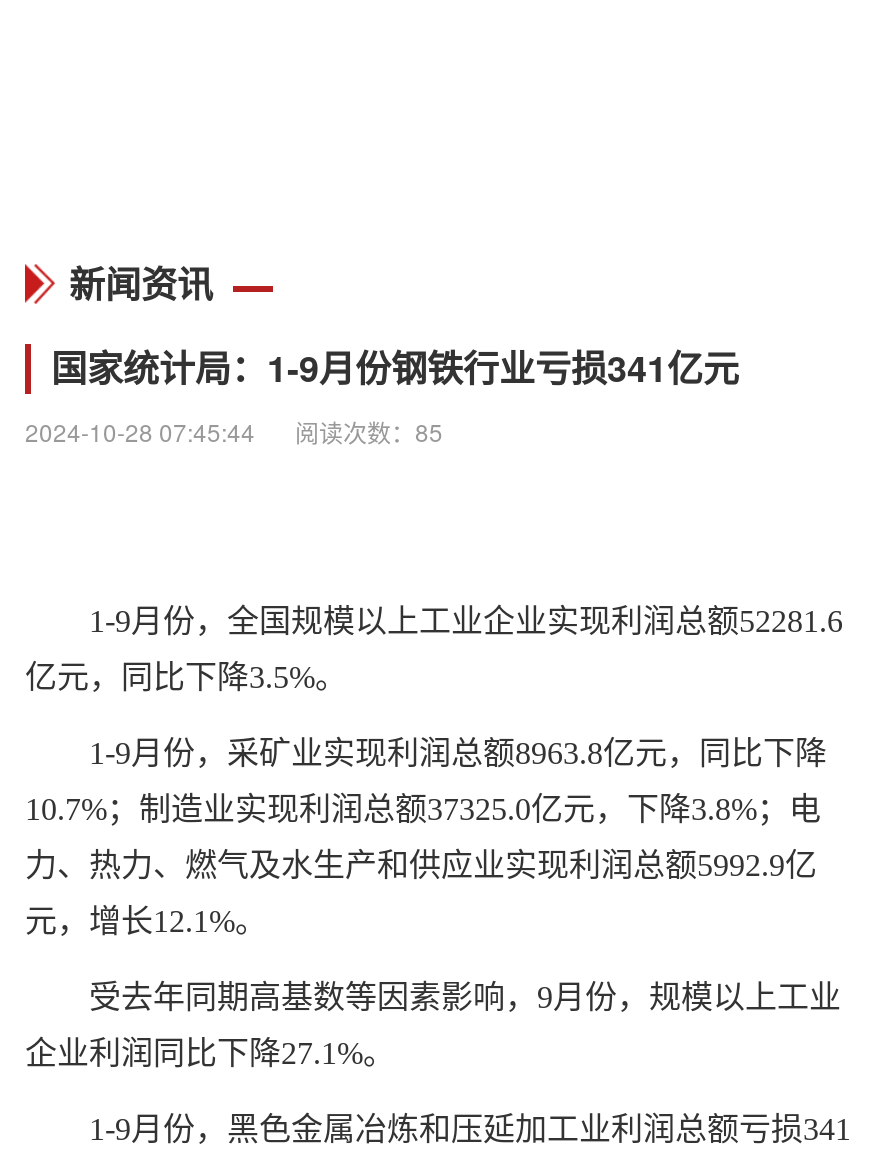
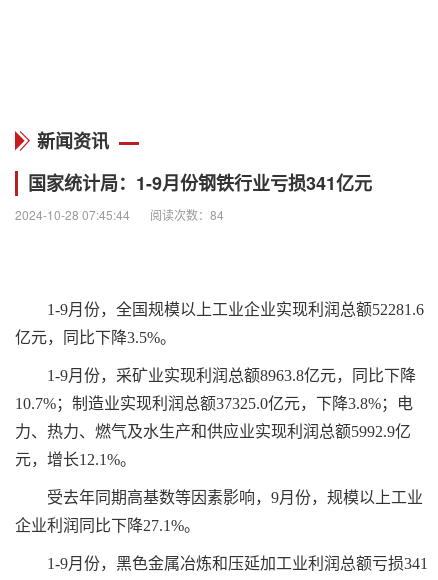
- 2024-10-28 07:45:44 阅读次数：85
+ 2024-10-28 07:45:44 阅读次数：84
